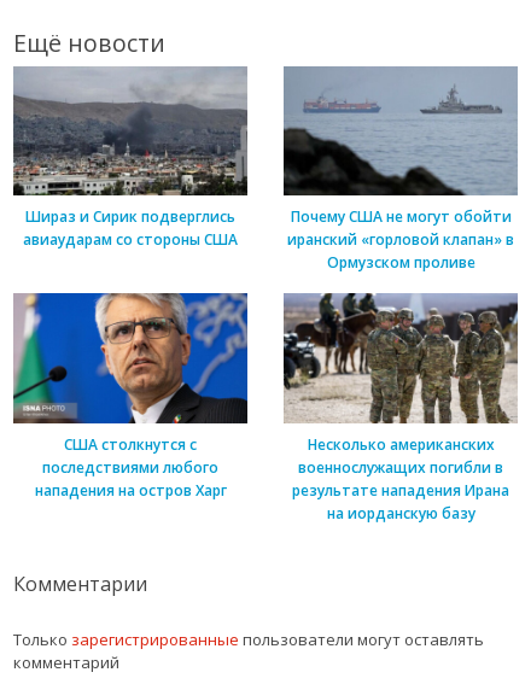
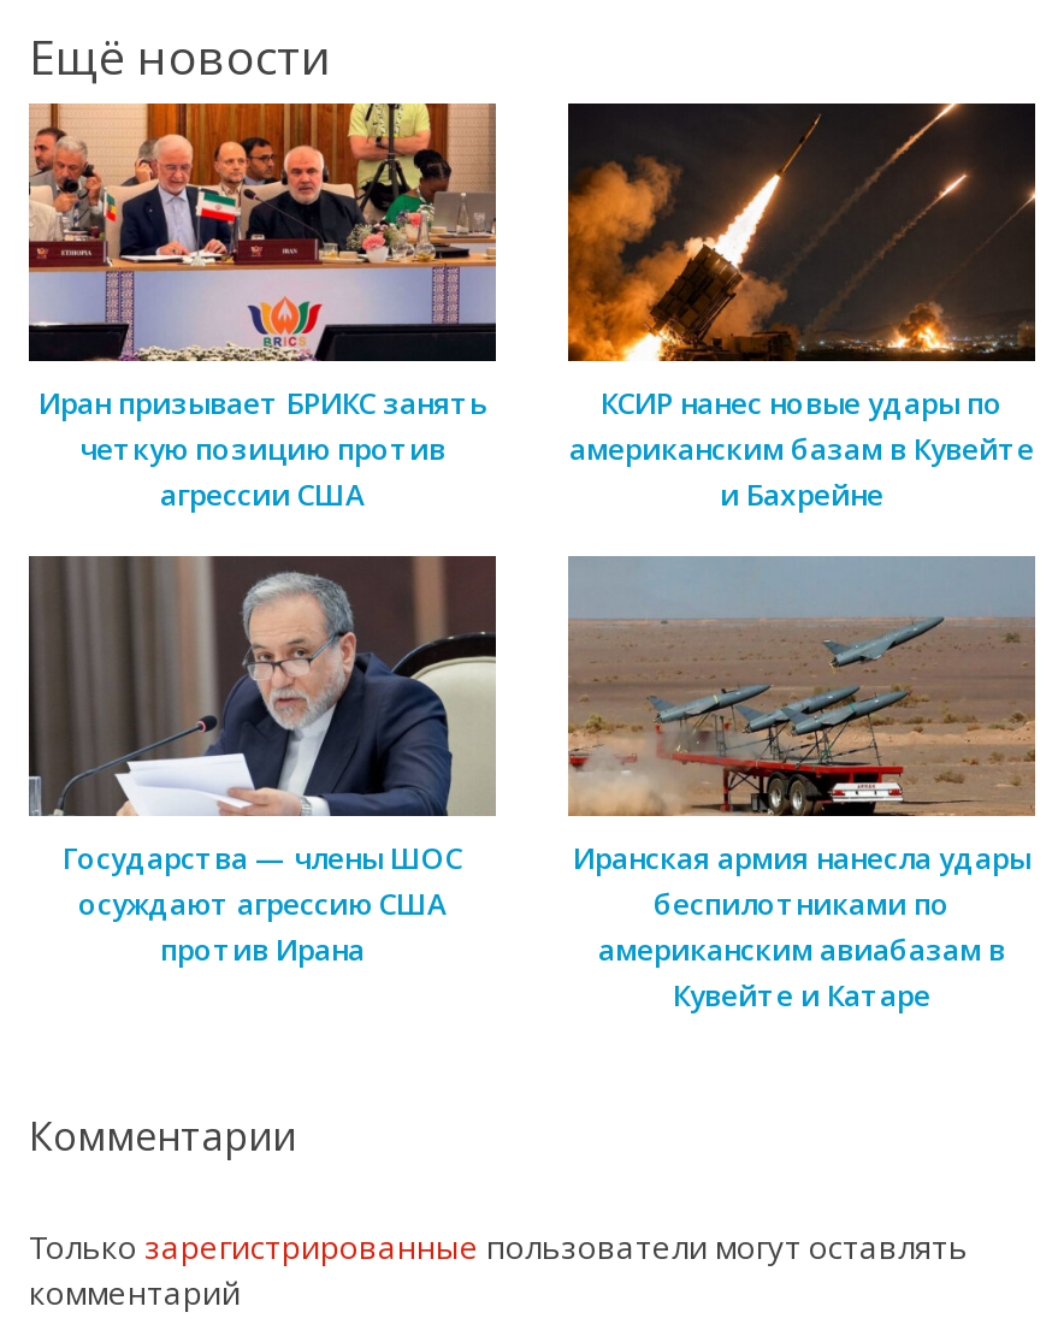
- [image]
- Шираз и Сирик подверглись
- авиаударам со стороны США
+ [image]
+ Иран призывает БРИКС занять
+ четкую позицию против
+ агрессии США

- [image]
- Почему США не могут обойти
- иранский «горловой клапан» в
- Ормузском проливе
+ [image]
+ КСИР нанес новые удары по
+ американским базам в Кувейте
+ и Бахрейне

- [image]
- США столкнутся с
- последствиями любого
- нападения на остров Харг
+ [image]
+ Государства — члены ШОС
+ осуждают агрессию США
+ против Ирана

- [image]
- Несколько американских
- военнослужащих погибли в
- результате нападения Ирана
- на иорданскую базу
+ [image]
+ Иранская армия нанесла удары
+ беспилотниками по
+ американским авиабазам в
+ Кувейте и Катаре
